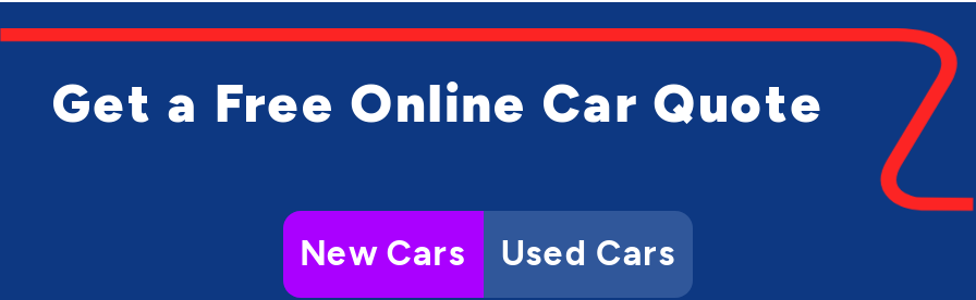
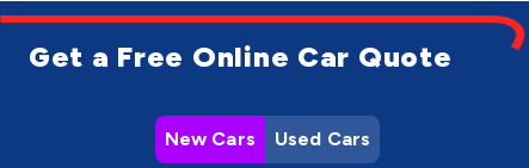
- [image]
